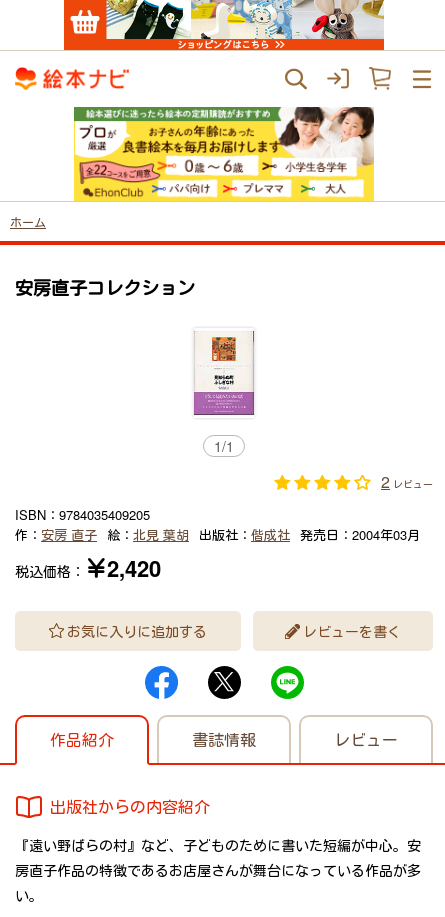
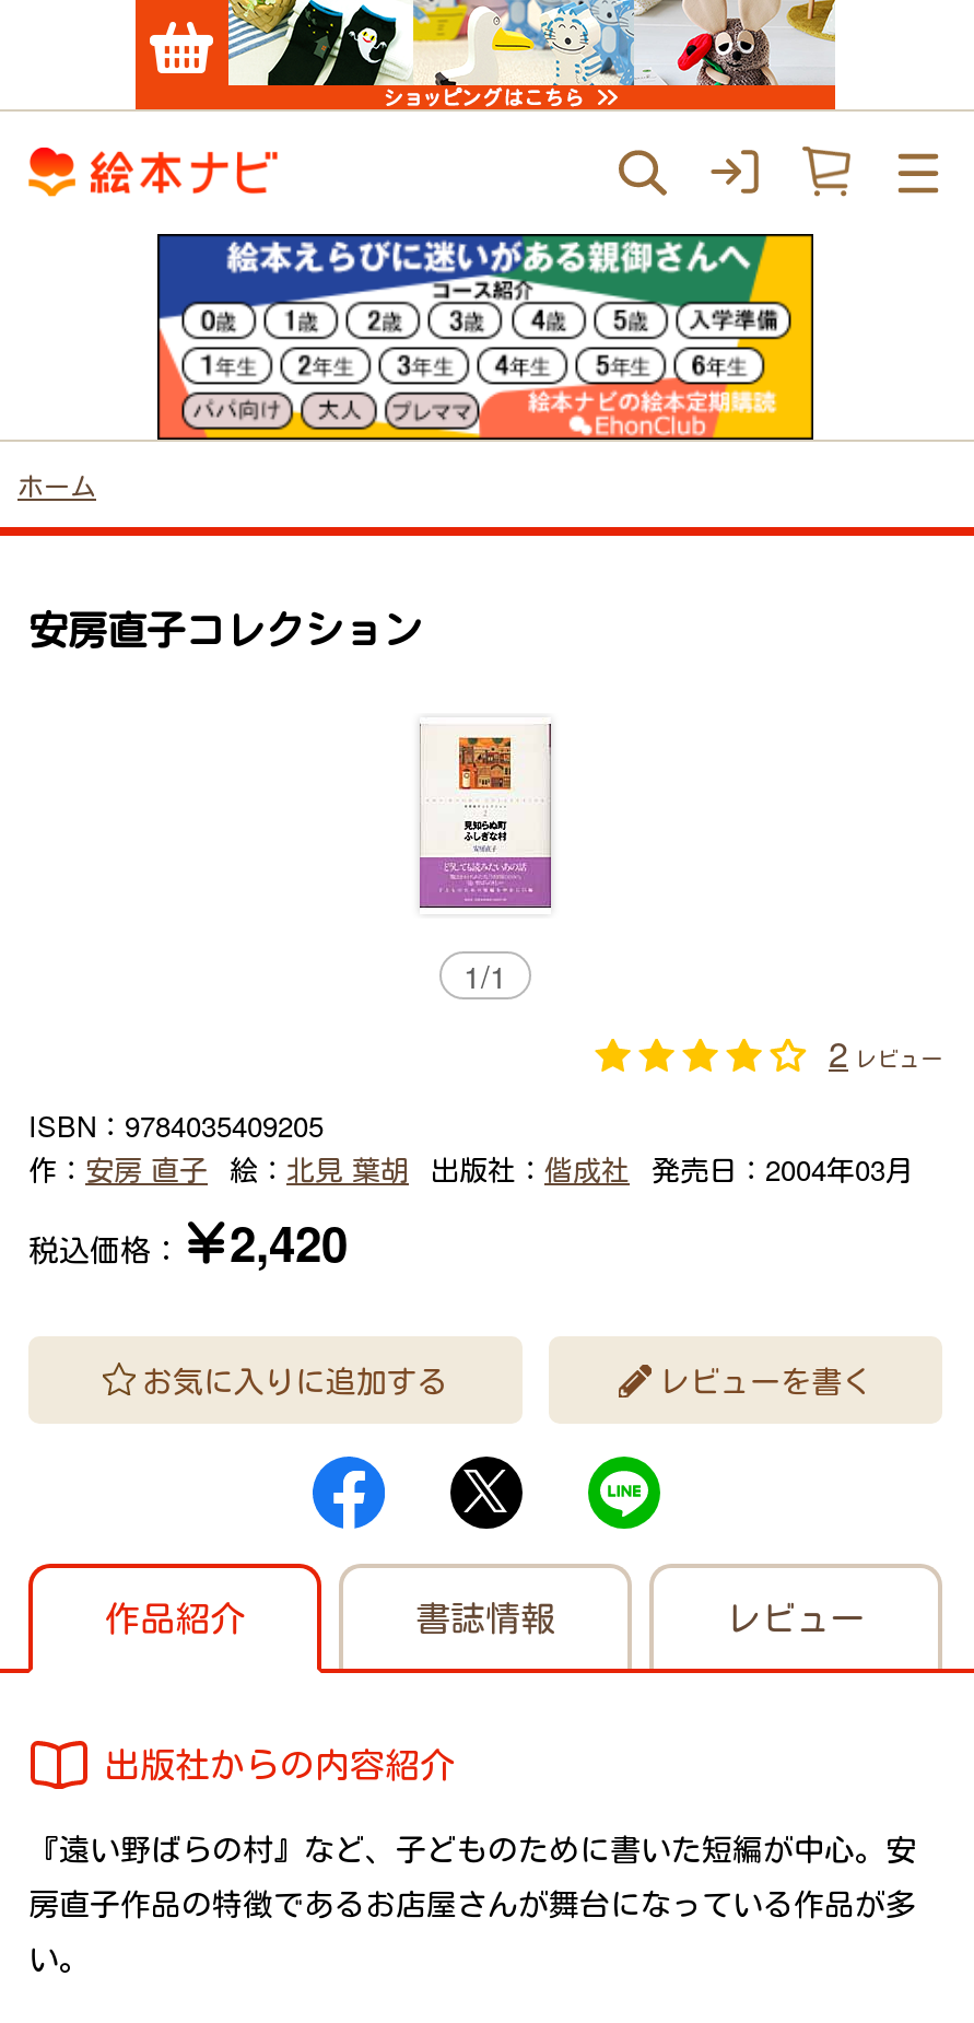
- [image]
+ [image]
